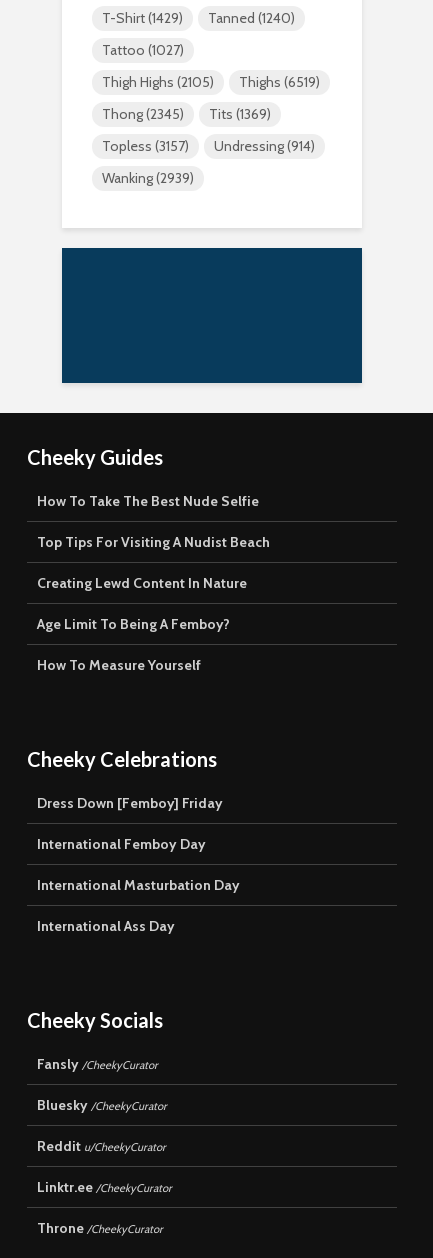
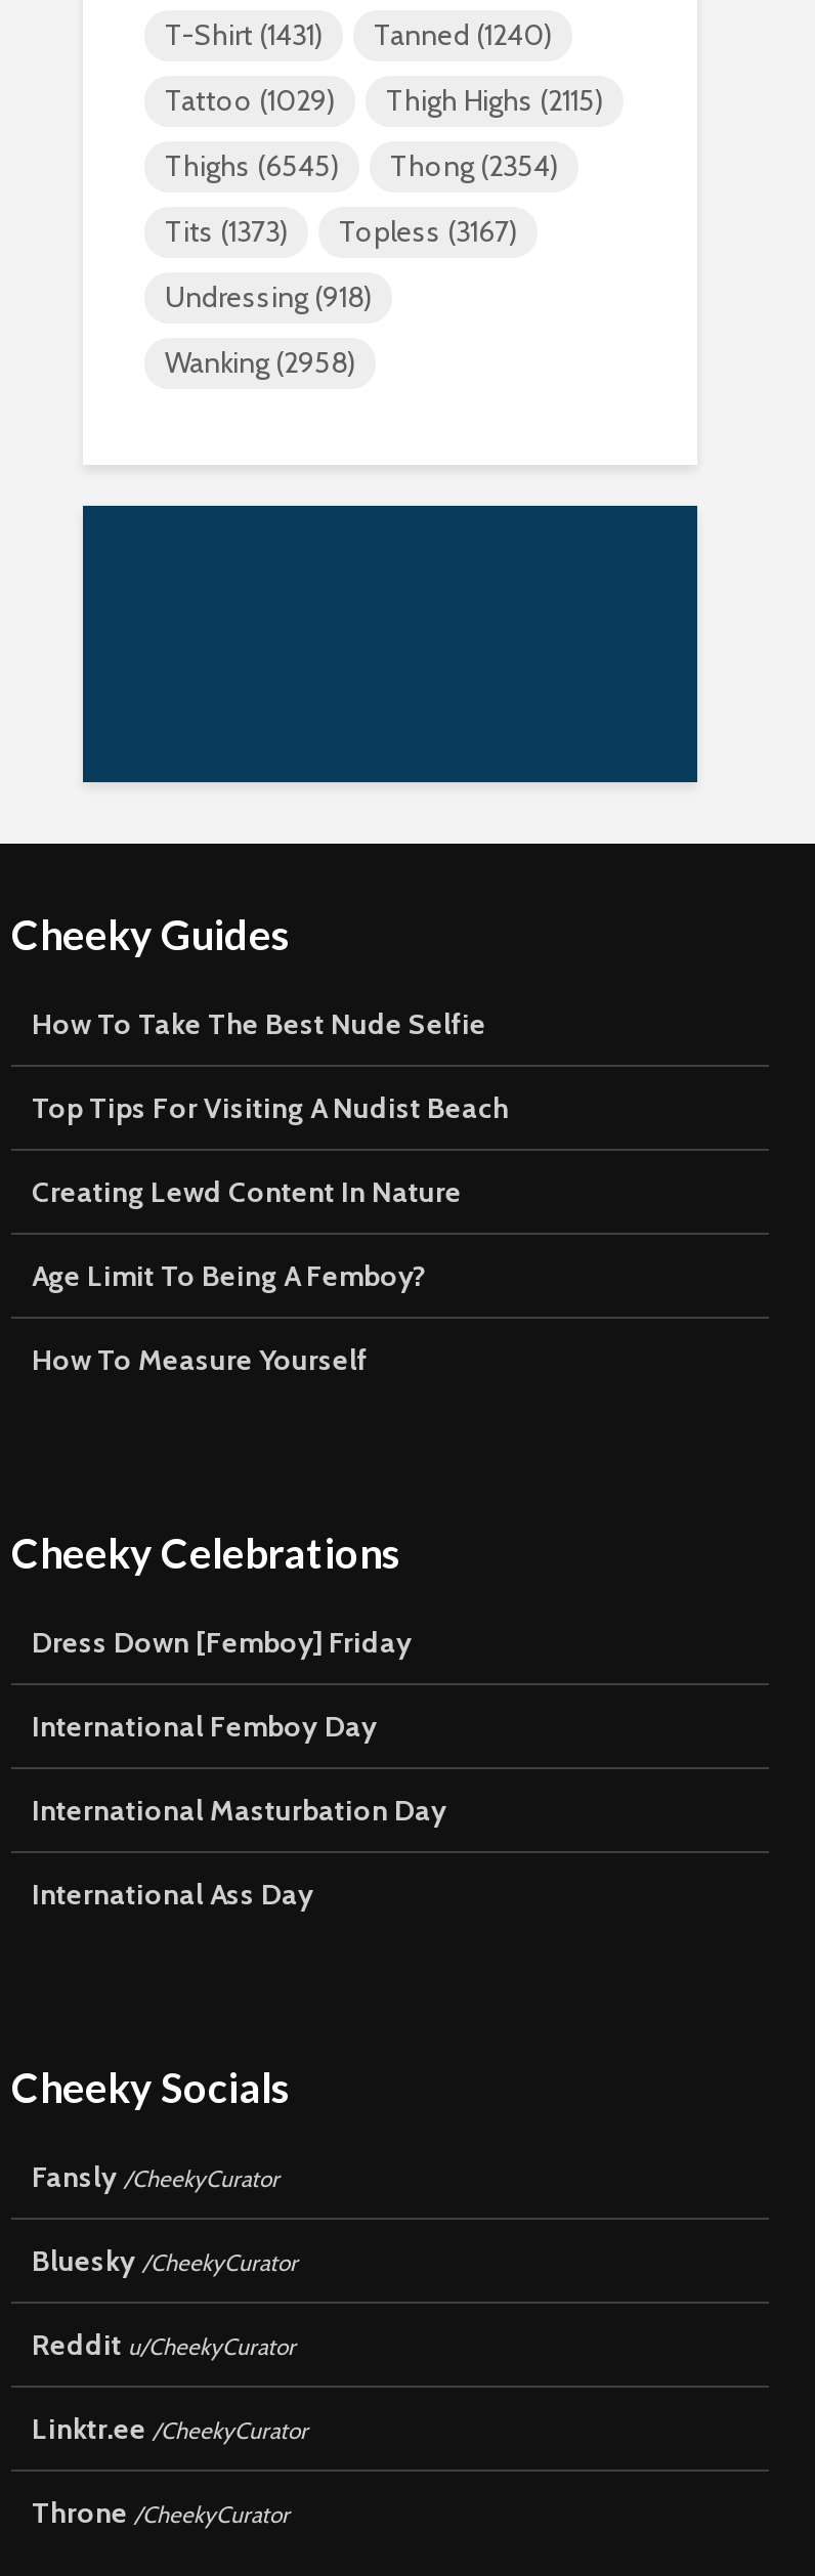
- T-Shirt (1429) Tanned (1240)
+ T-Shirt (1431) Tanned (1240)

- Tattoo (1027)
+ Tattoo (1029)

- Thigh Highs (2105)
+ Thigh Highs (2115)

- Thighs (6519)
+ Thighs (6545)

- Thong (2345)
+ Thong (2354)

- Tits (1369)
+ Tits (1373)

- Topless (3157)
+ Topless (3167)

- Undressing (914)
+ Undressing (918)

- Wanking (2939)
+ Wanking (2958)
